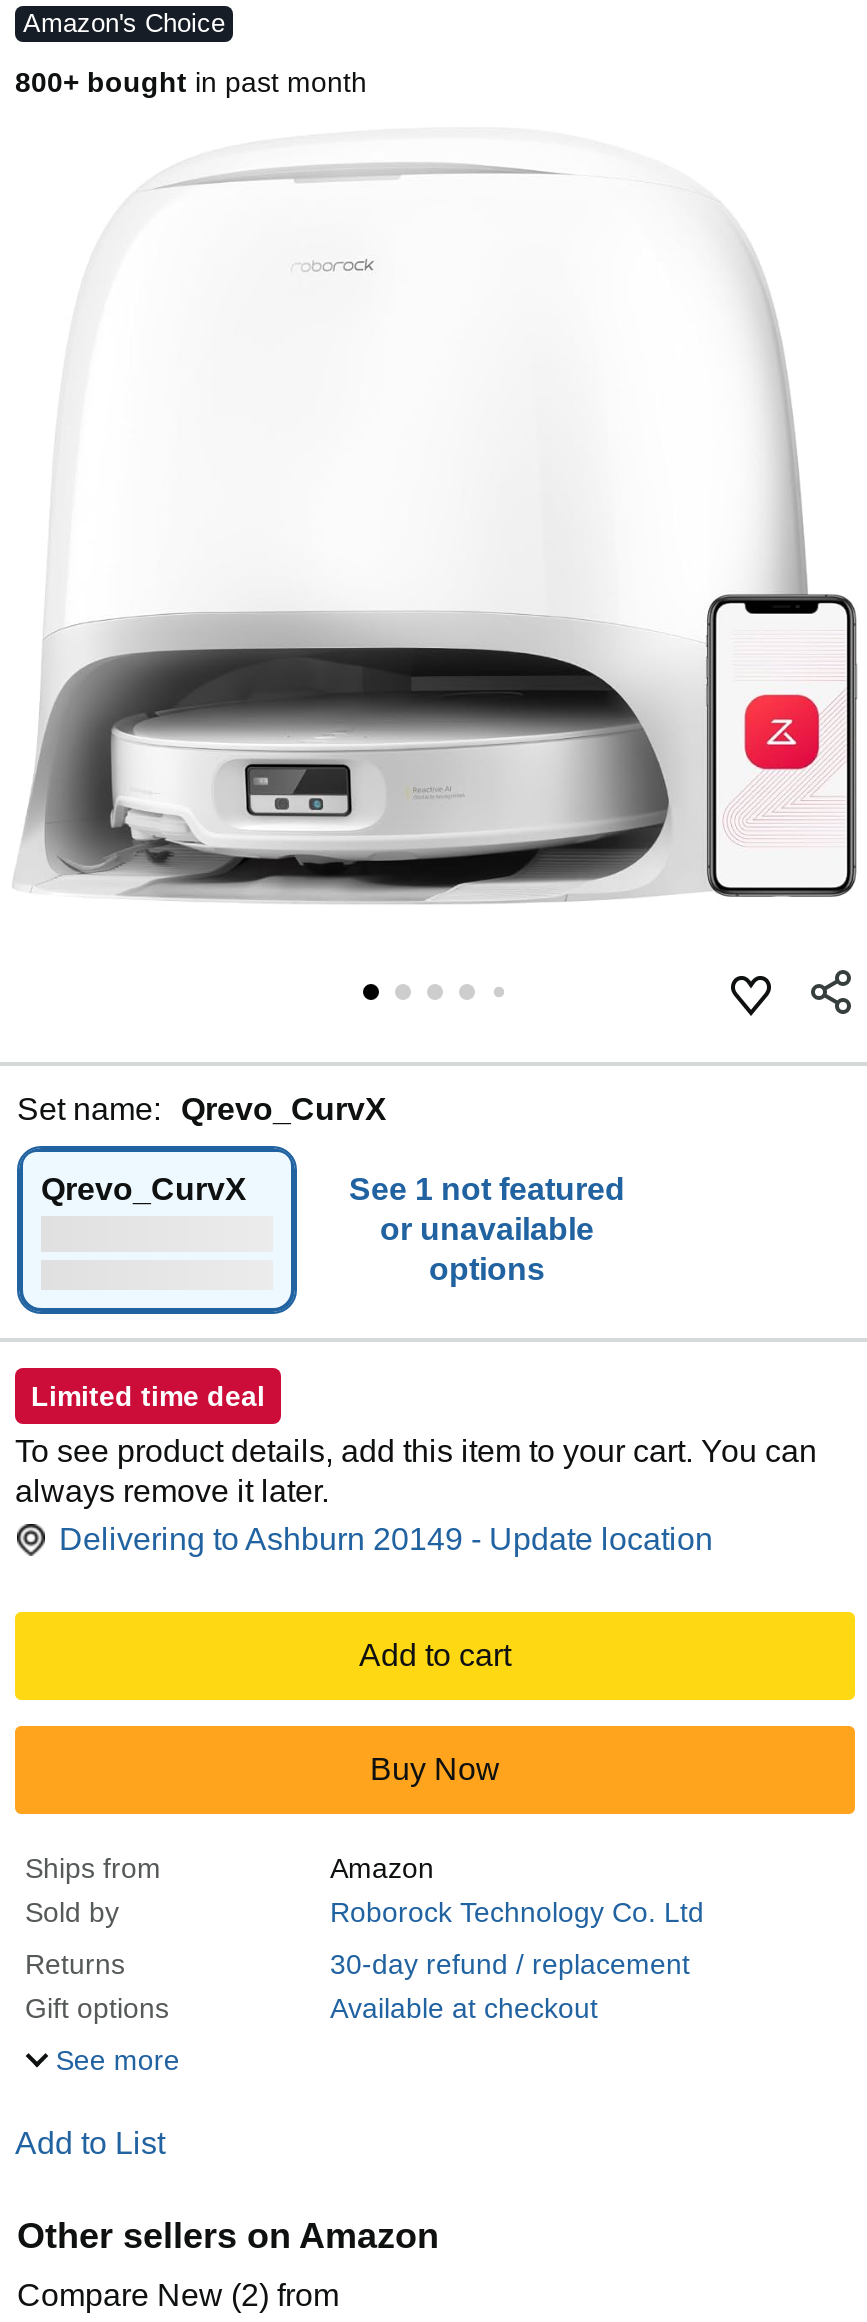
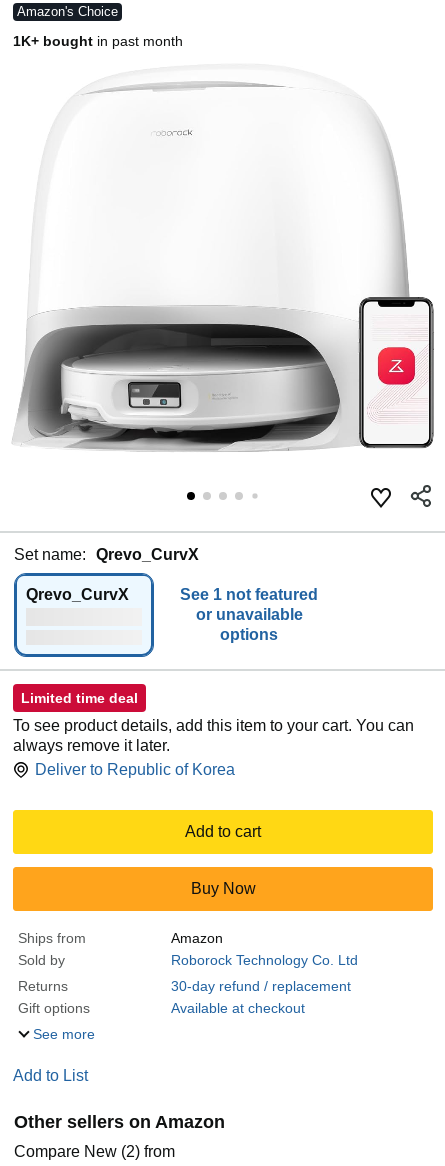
- 800+ bought in past month
+ 1K+ bought in past month

- Delivering to Ashburn 20149 - Update location
+ Deliver to Republic of Korea
